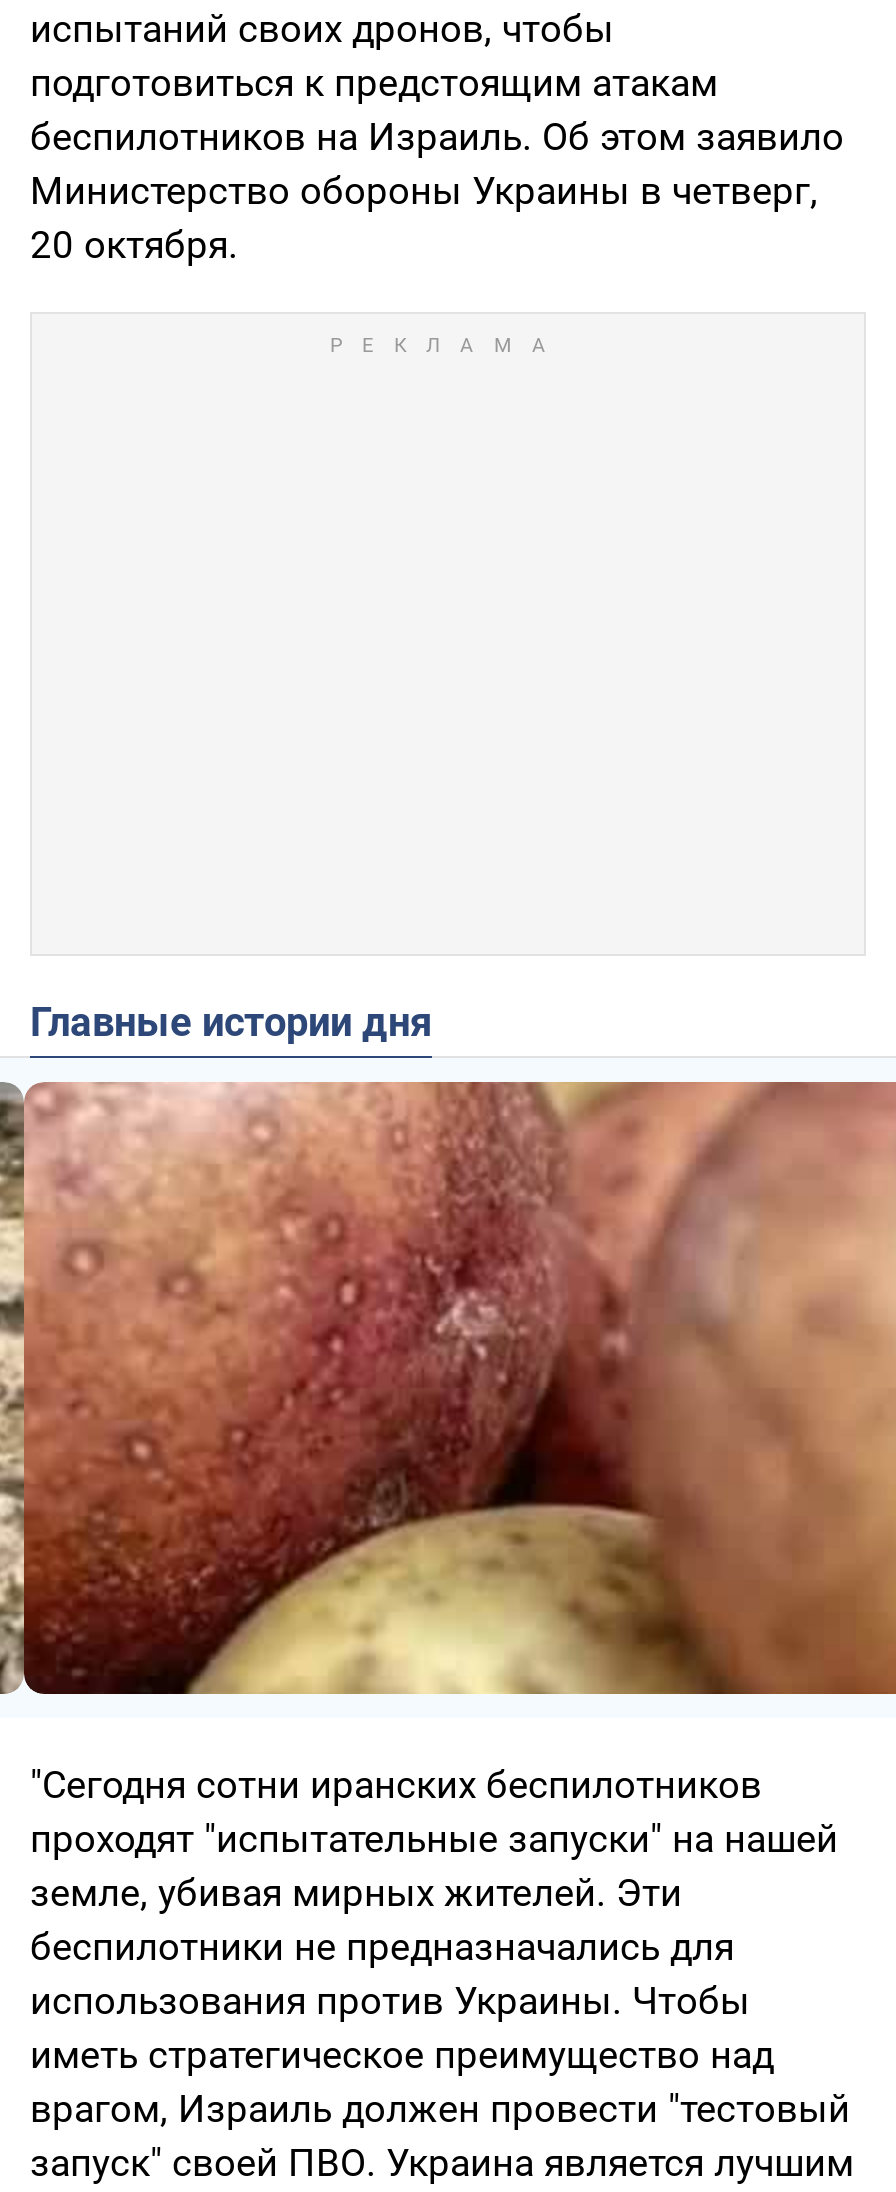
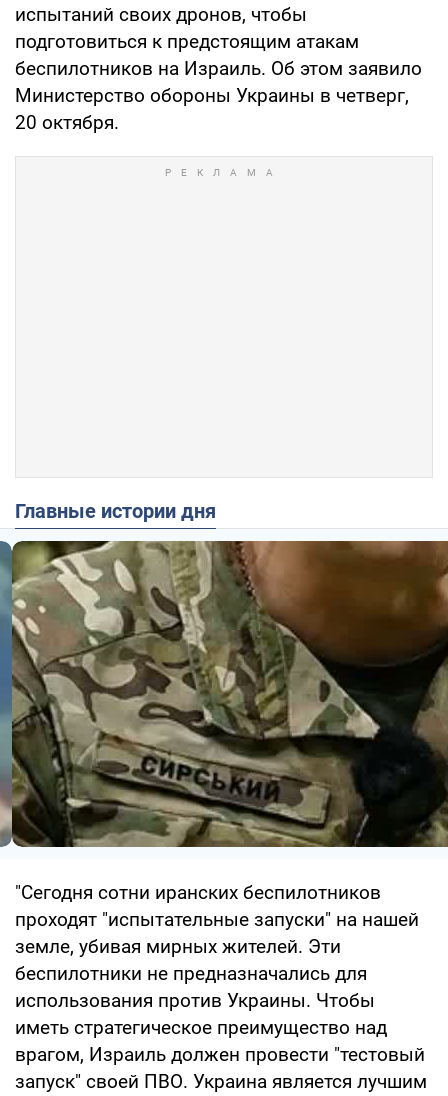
- [image]
+ [image]
